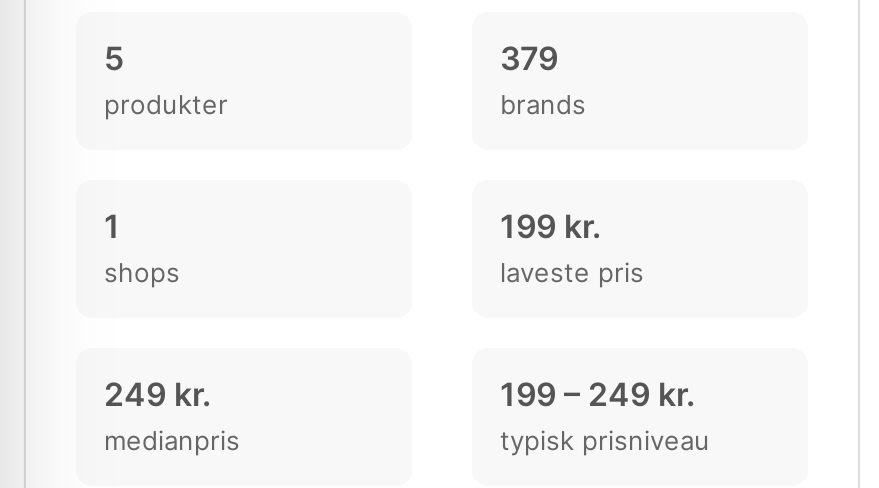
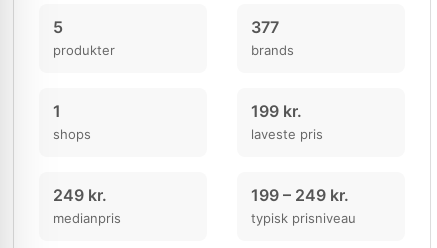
- 379
+ 377
